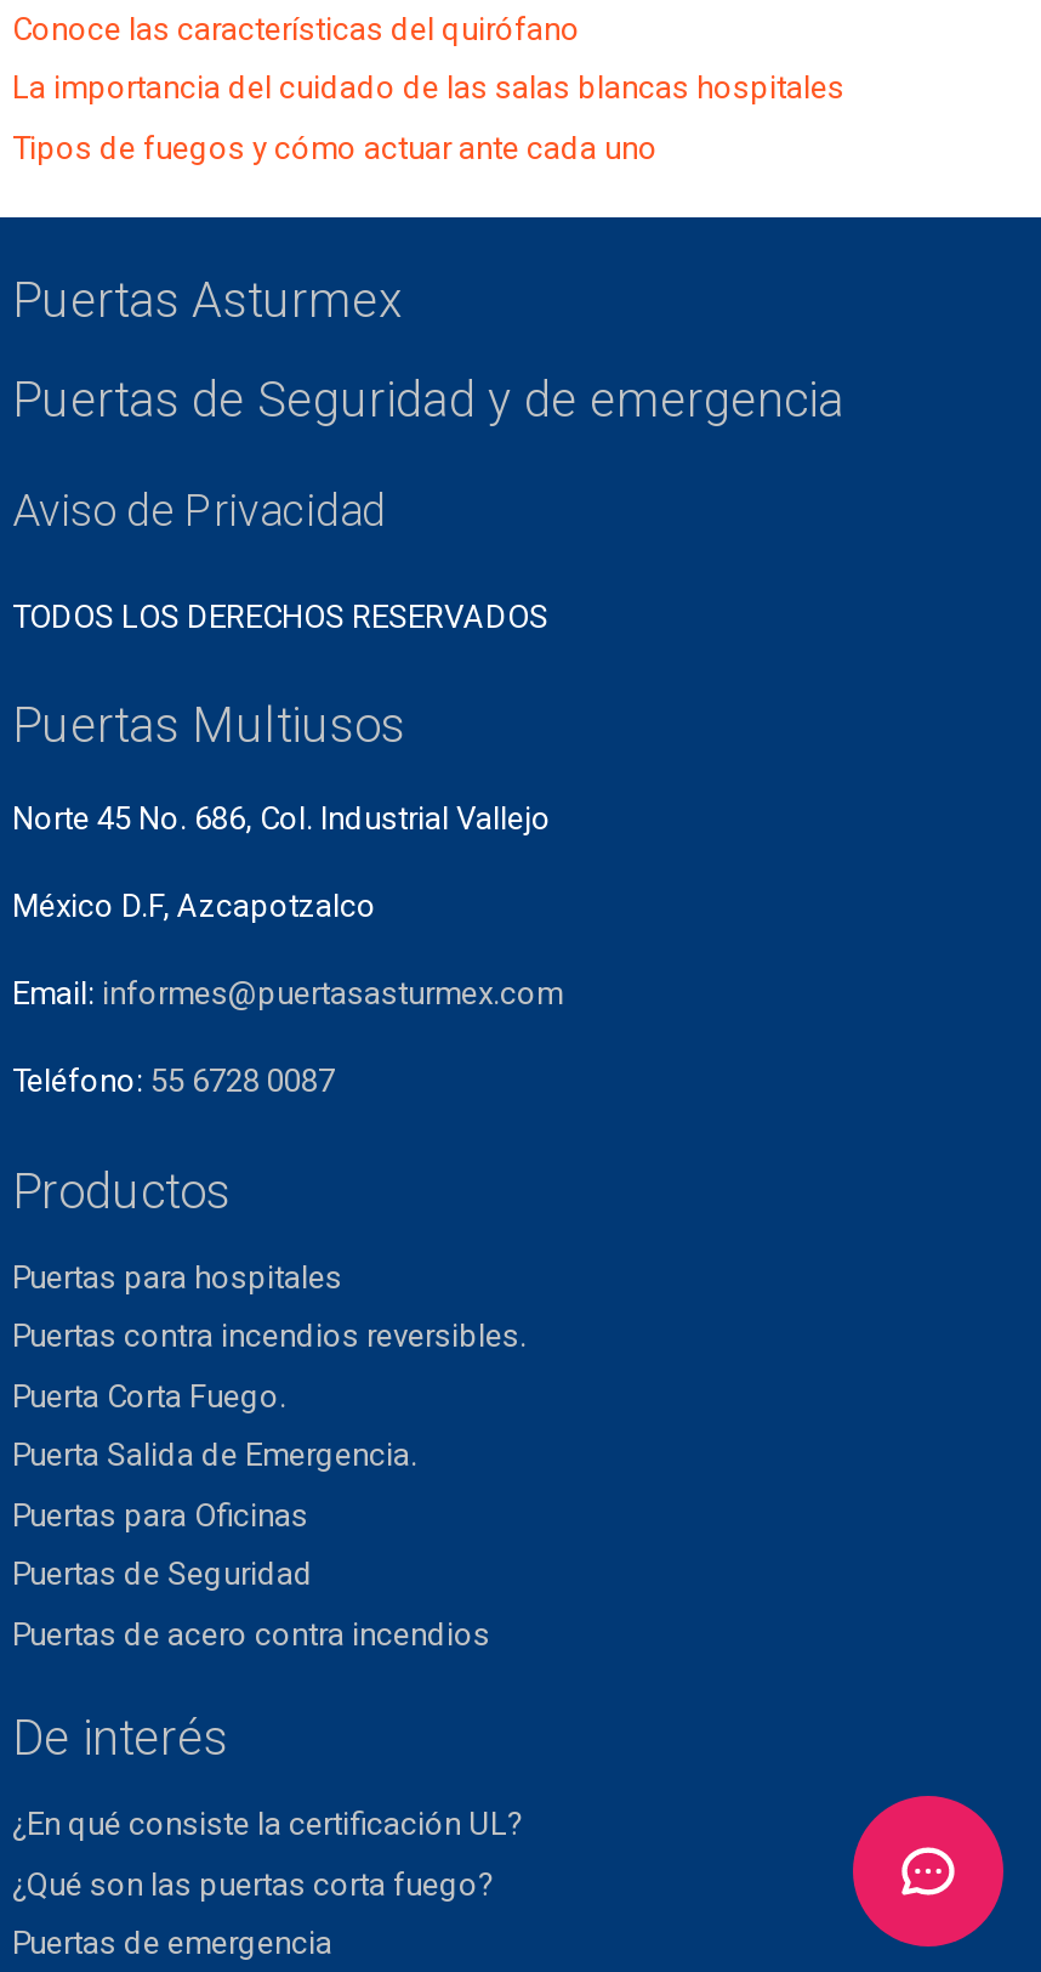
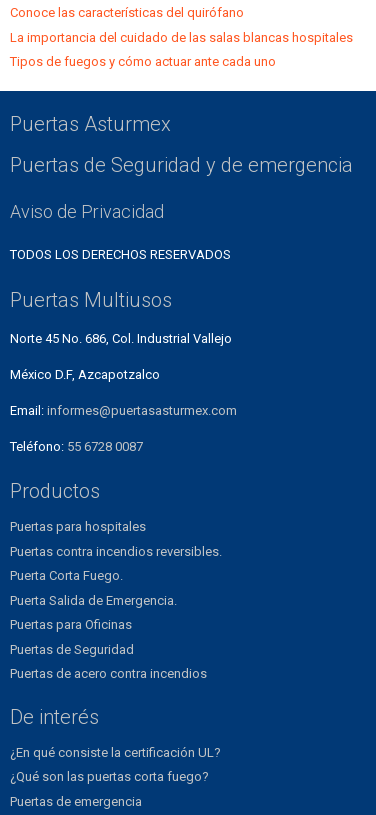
- [image]
